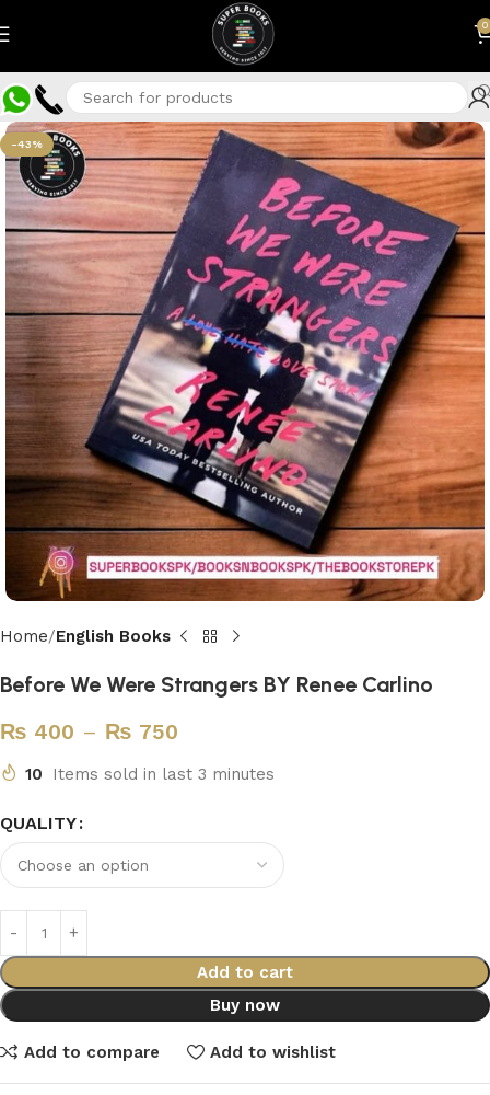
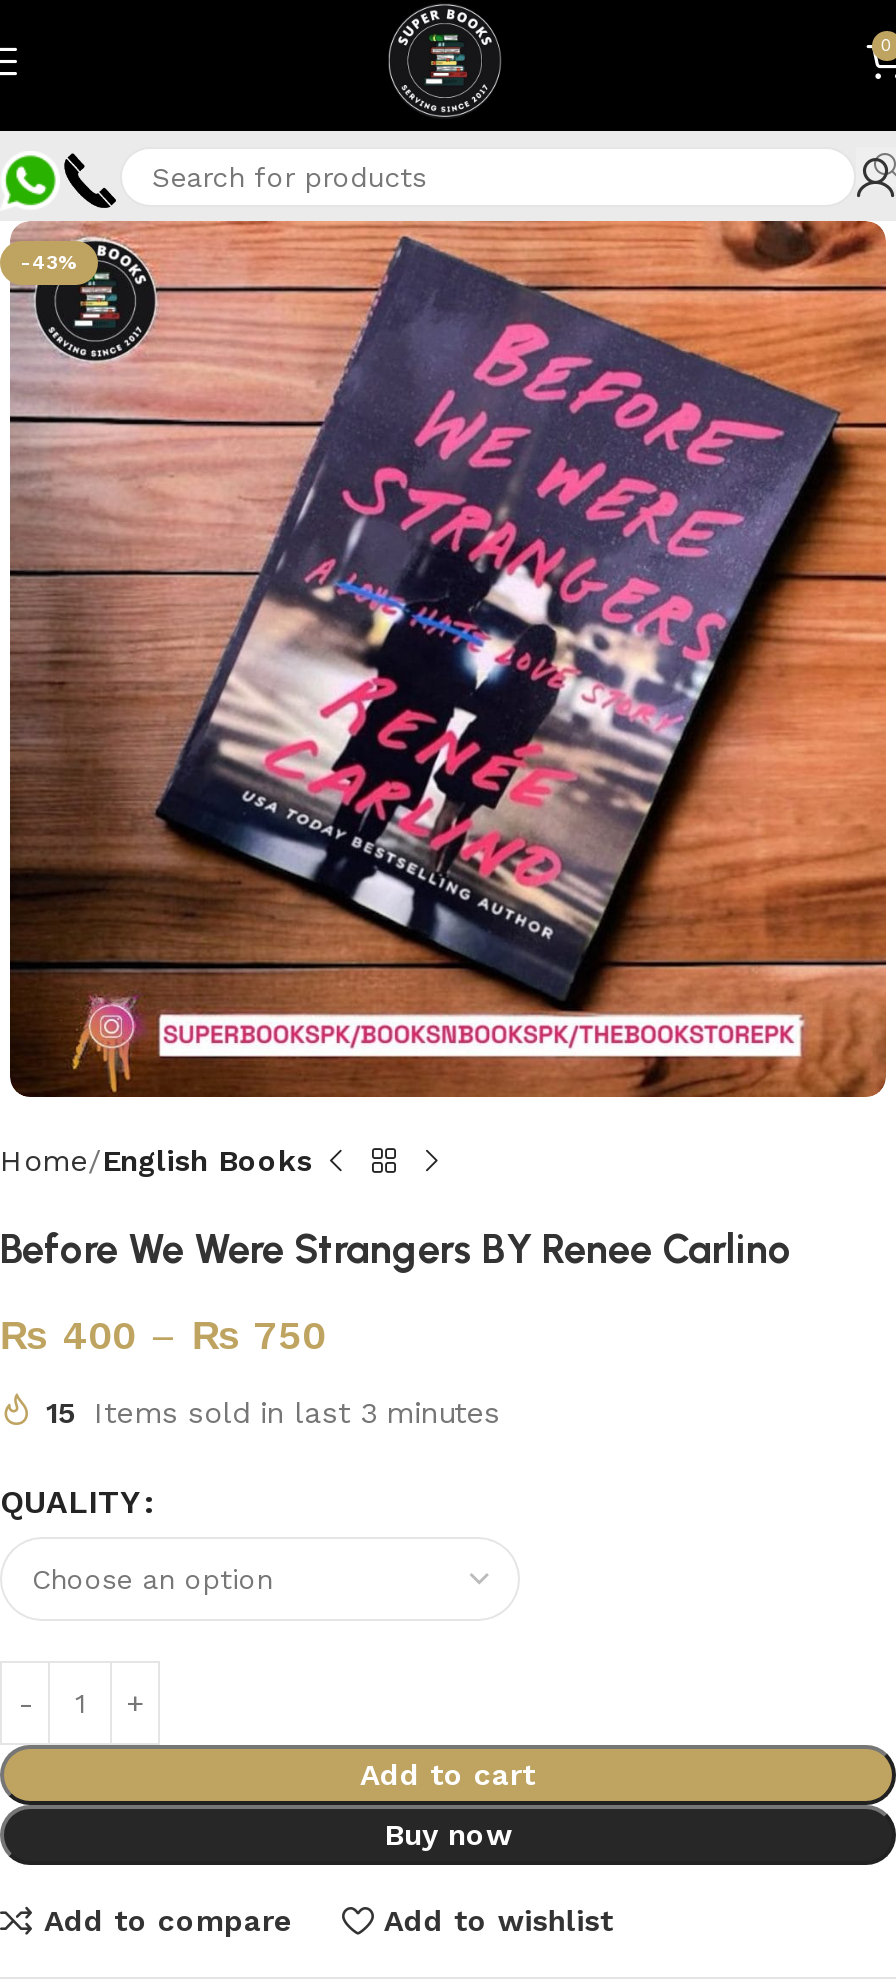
- 10 Items sold in last 3 minutes
+ 15 Items sold in last 3 minutes
